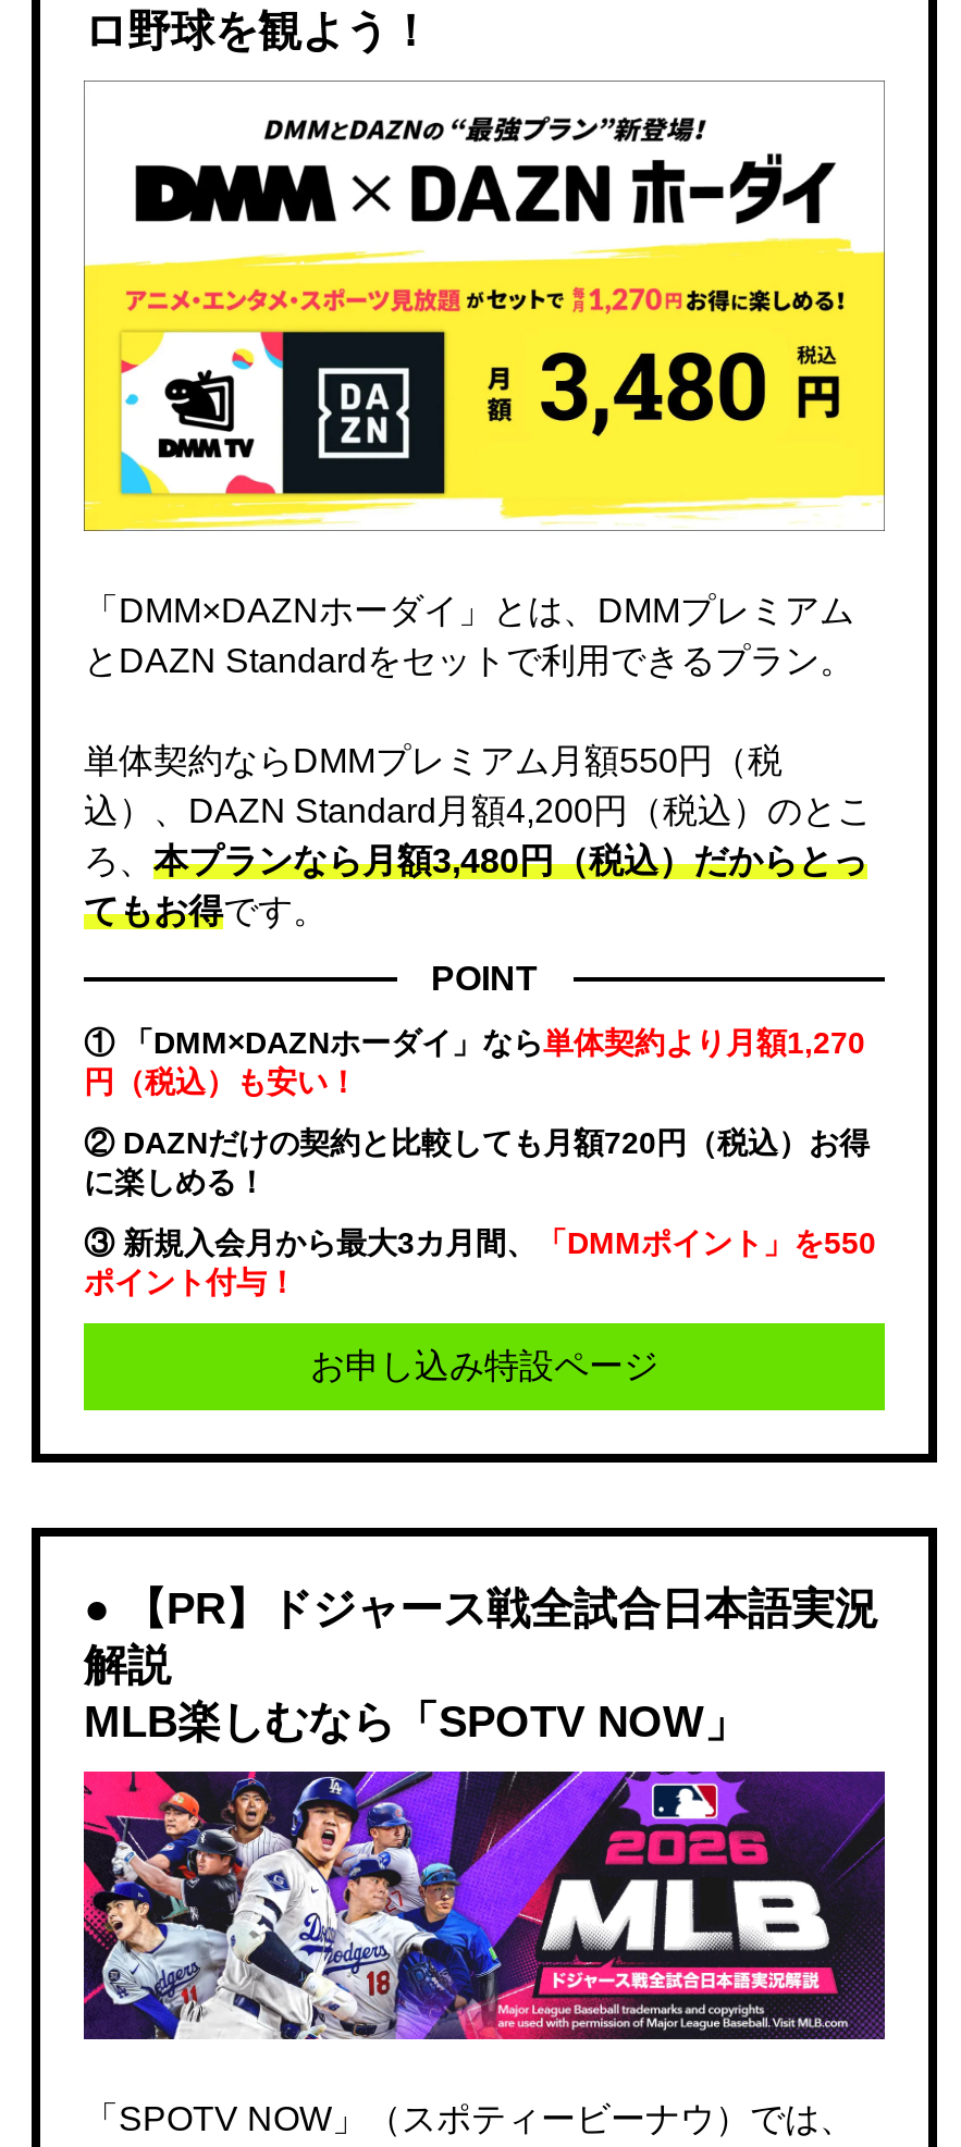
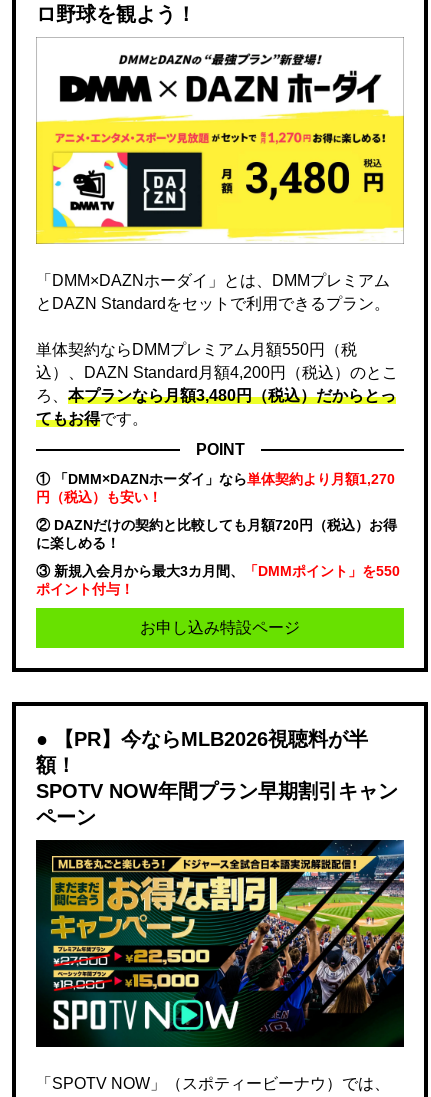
- 【PR】ドジャース戦全試合日本語実況
- 解説
- MLB楽しむなら「SPOTV NOW」
+ 【PR】今ならMLB2026視聴料が半
+ 額！
+ SPOTV NOW年間プラン早期割引キャン
+ ペーン

- [image]
+ [image]
